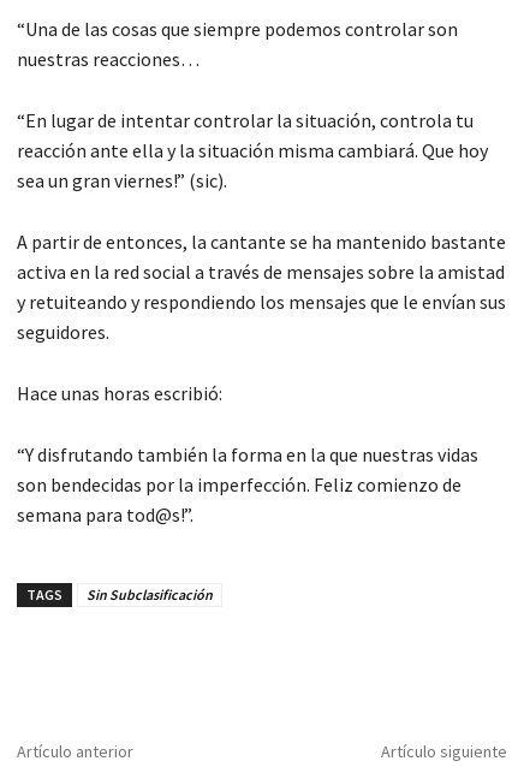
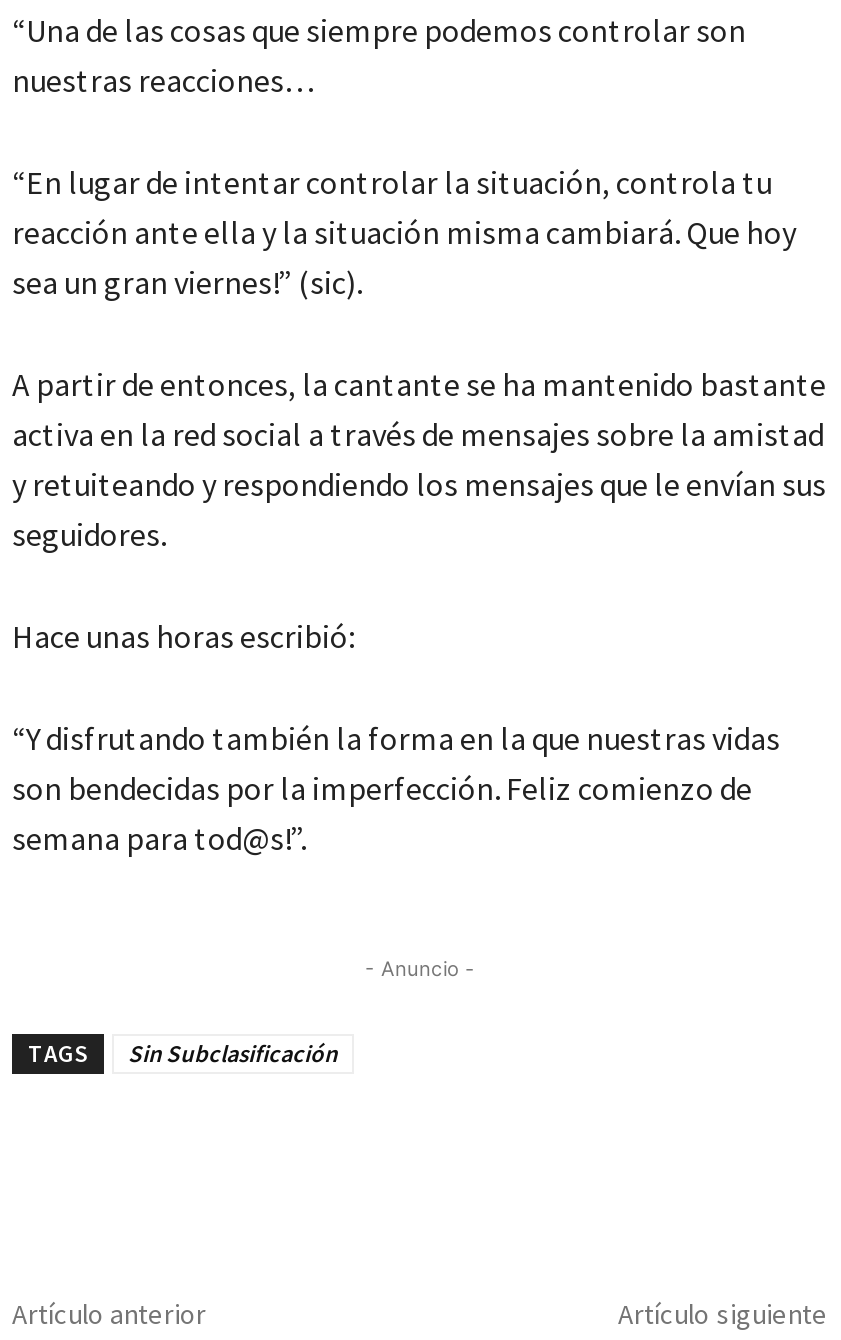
+ - Anuncio -
